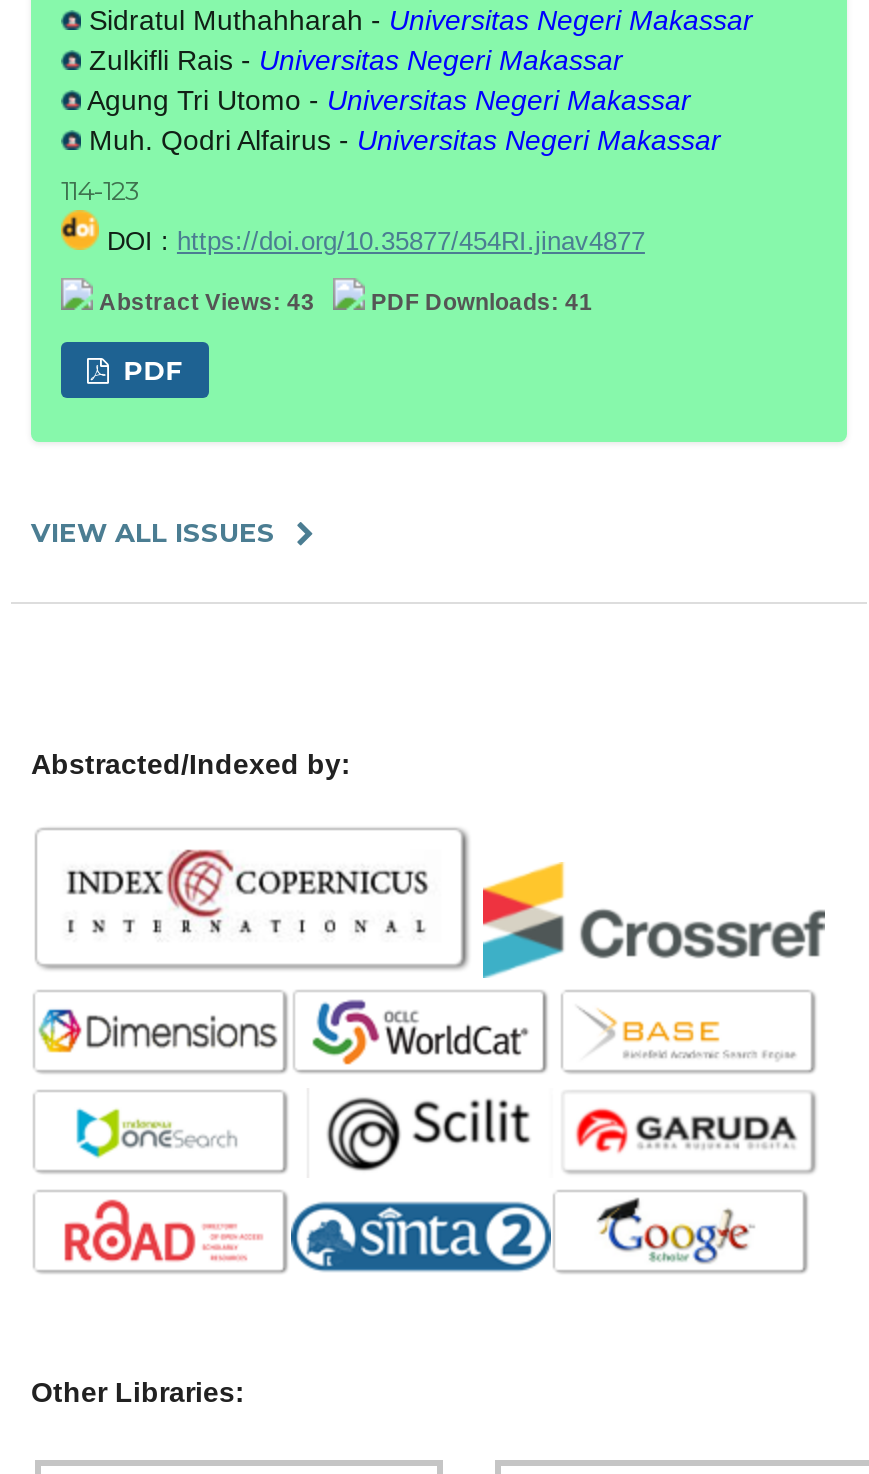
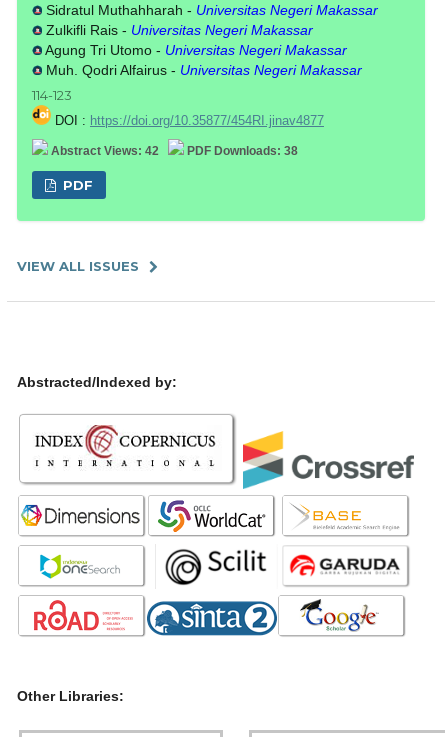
- Abstract Views: 43
+ Abstract Views: 42

- PDF Downloads: 41
+ PDF Downloads: 38
